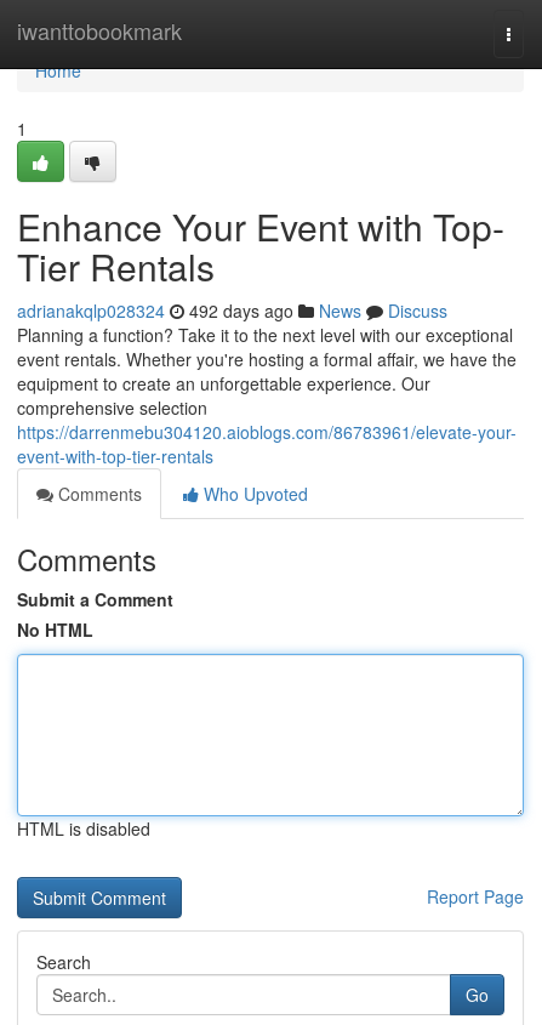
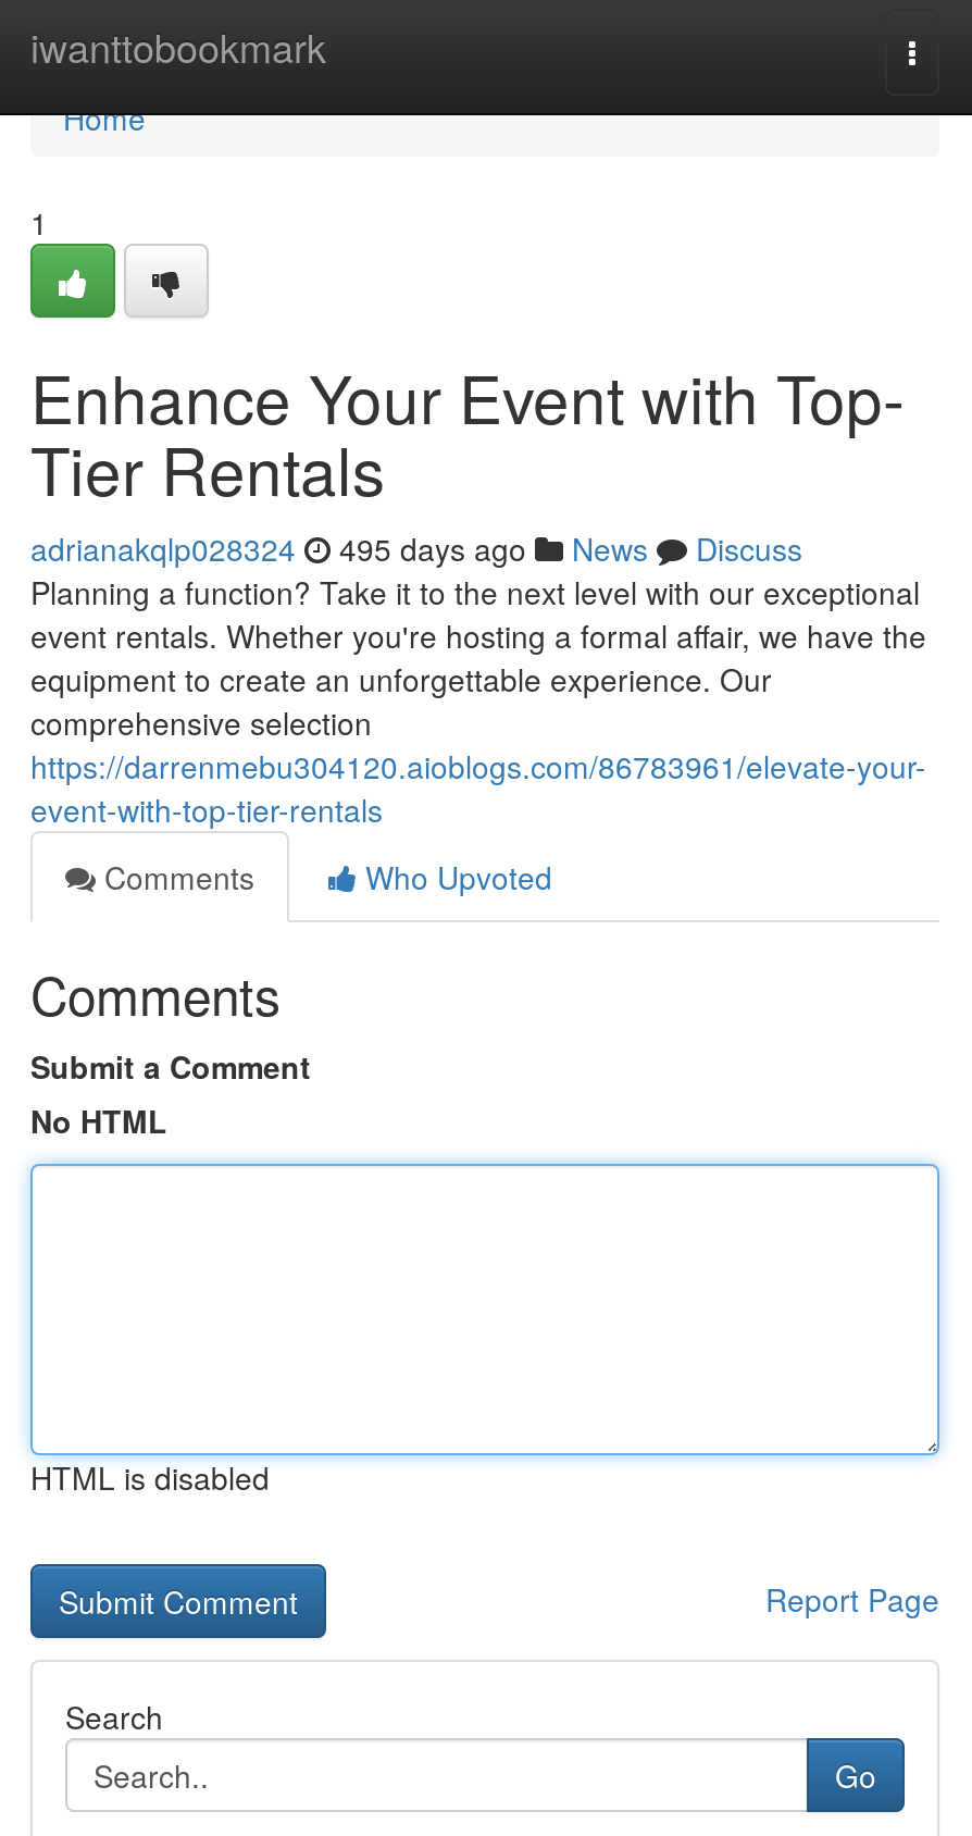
- adrianakqlp028324 492 days ago News Discuss
+ adrianakqlp028324 495 days ago News Discuss
